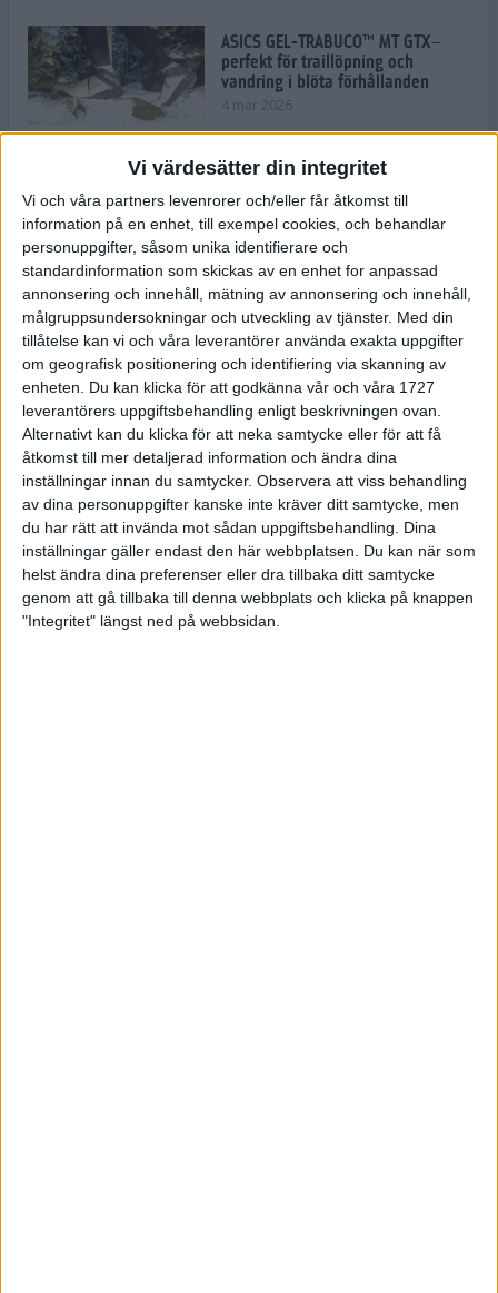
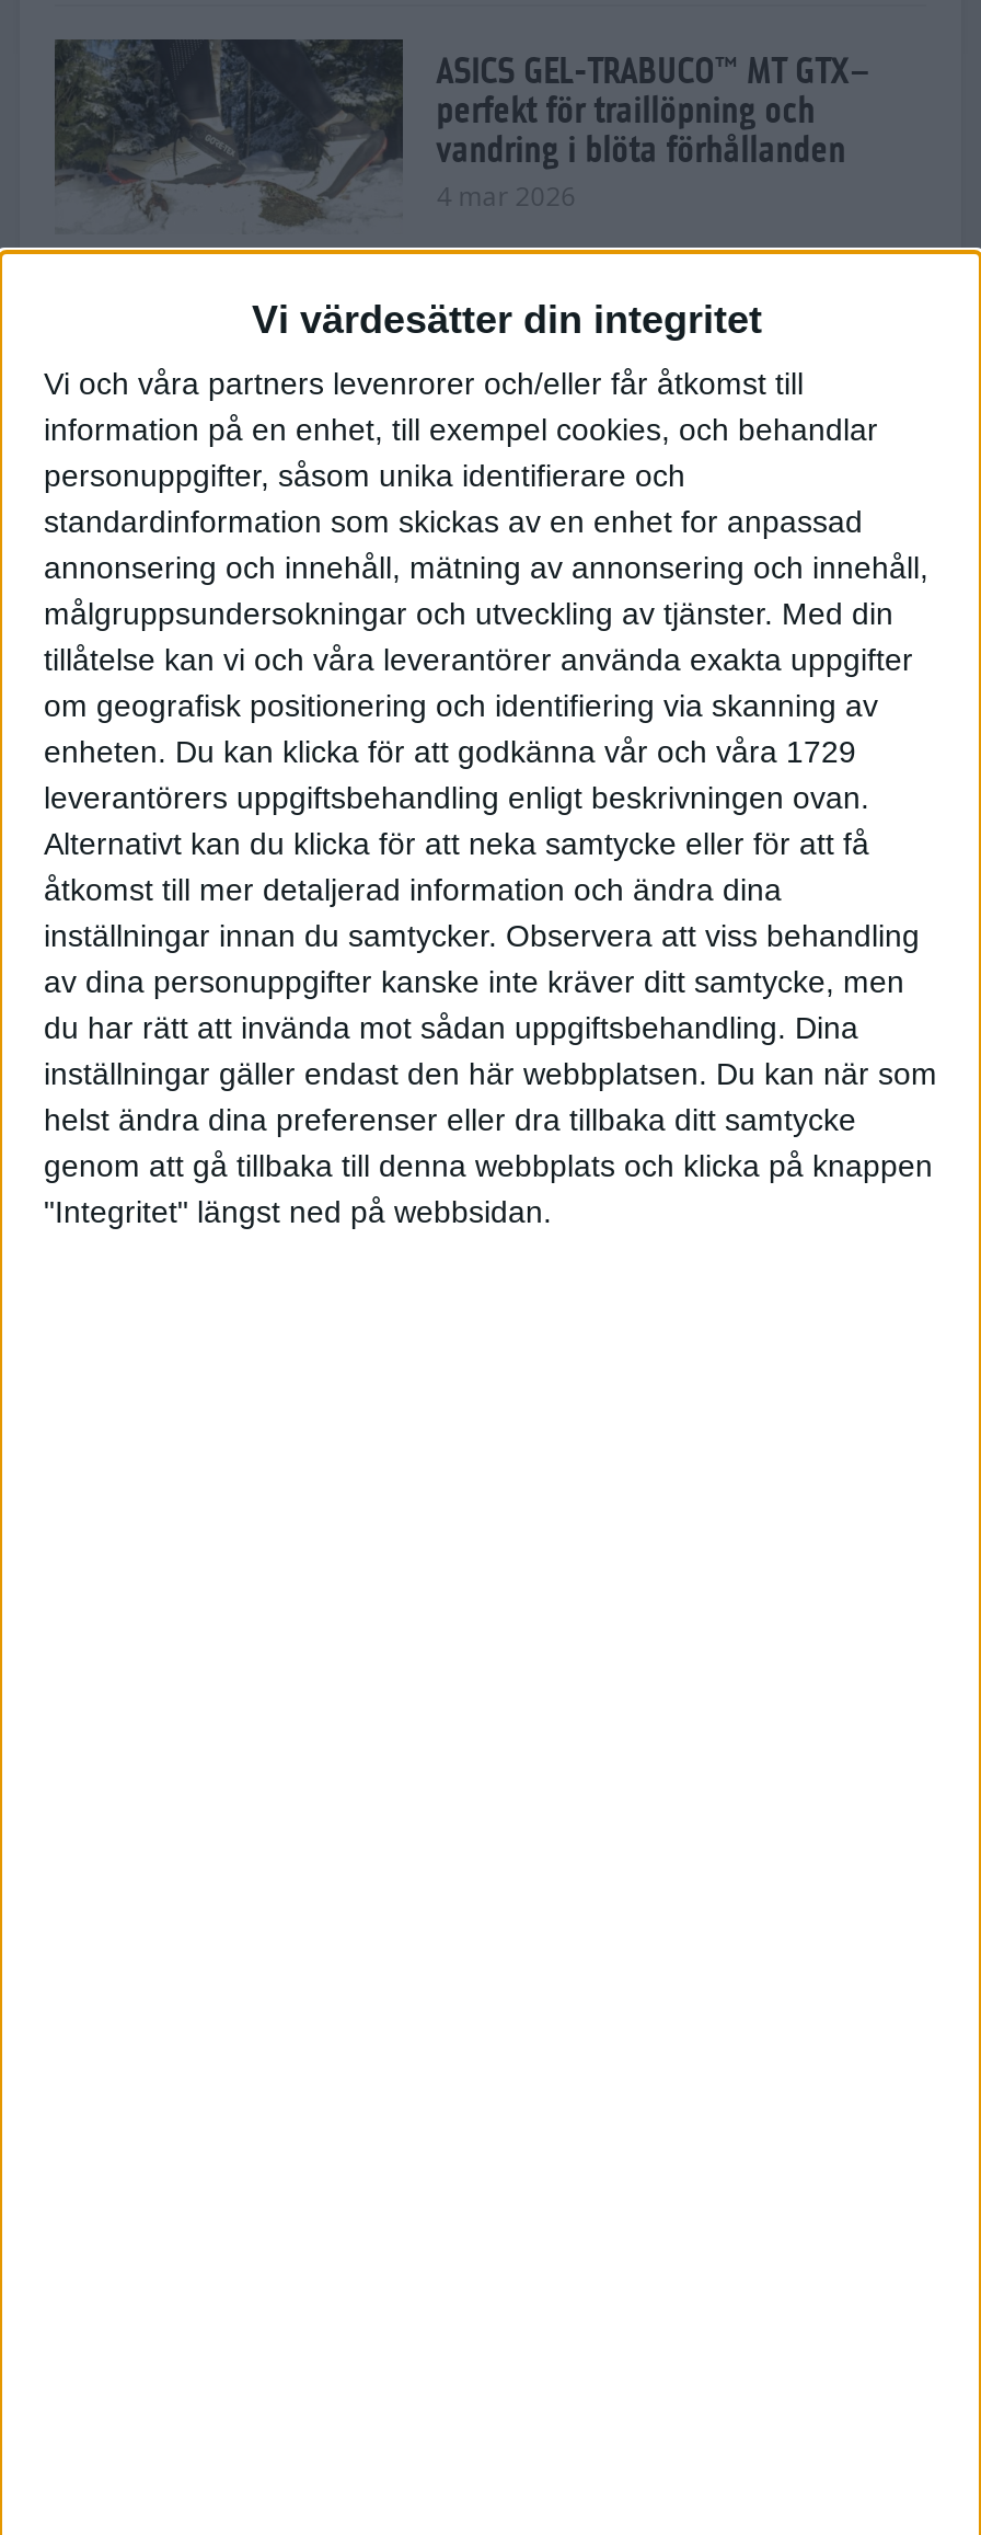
- enheten. Du kan klicka för att godkänna vår och våra 1727
+ enheten. Du kan klicka för att godkänna vår och våra 1729
